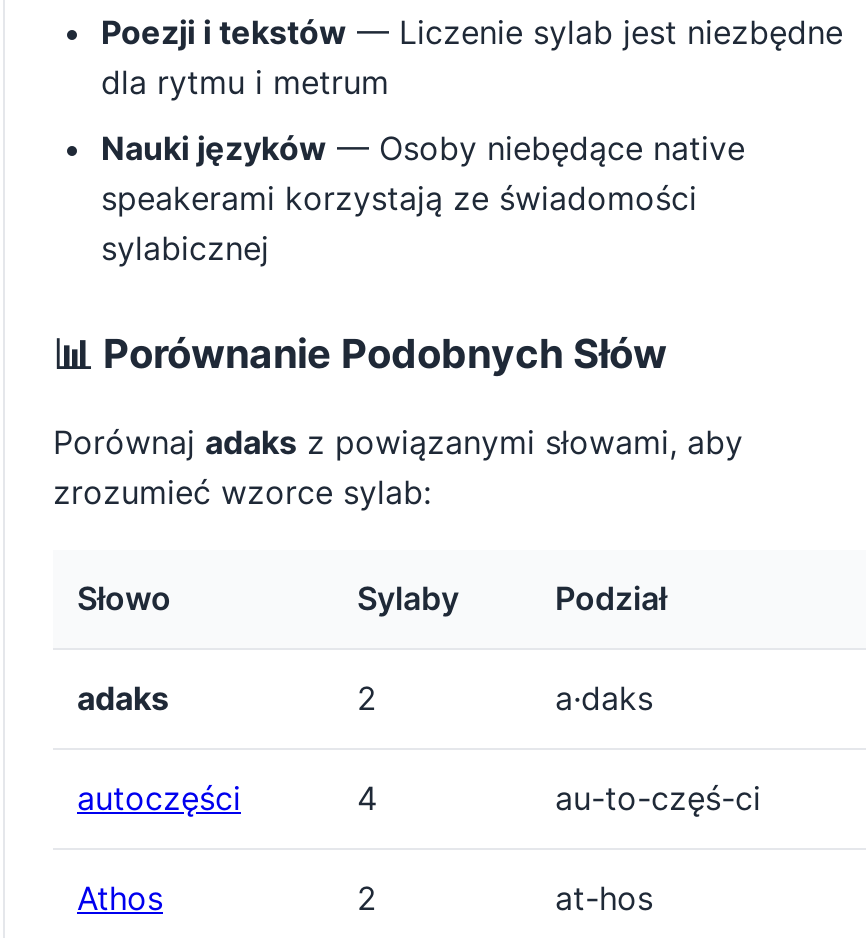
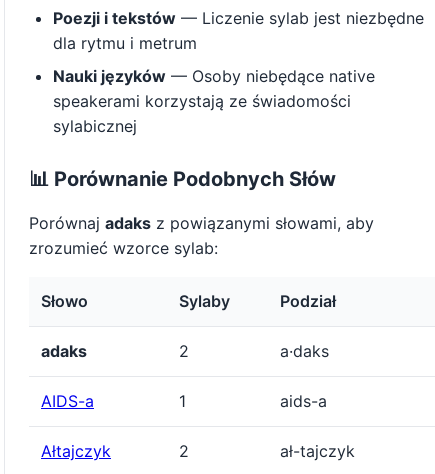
- autoczęści
- 4
- au-to-częś-ci
+ AIDS-a
+ 1
+ aids-a

- Athos
+ Ałtajczyk

- at-hos
+ ał-tajczyk
